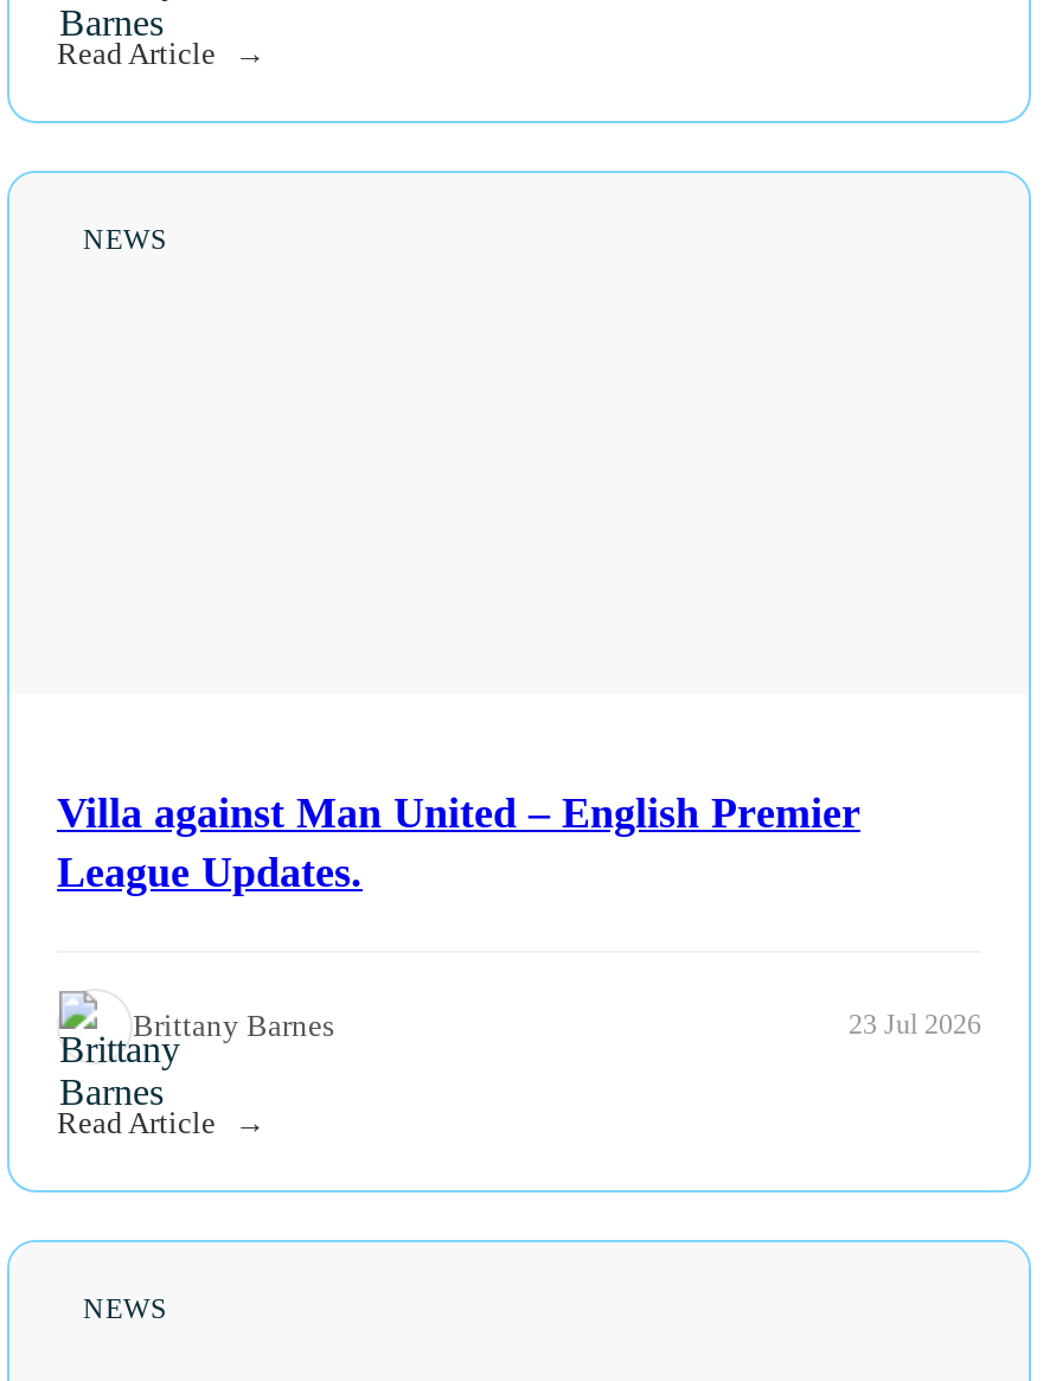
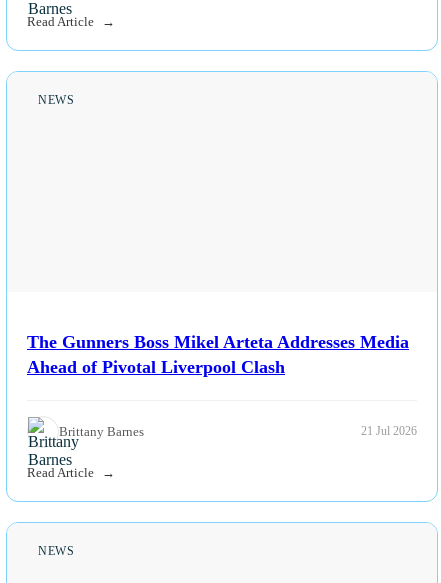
- Villa against Man United – English Premier
- League Updates.
+ The Gunners Boss Mikel Arteta Addresses Media
+ Ahead of Pivotal Liverpool Clash

- 23 Jul 2026
+ 21 Jul 2026
